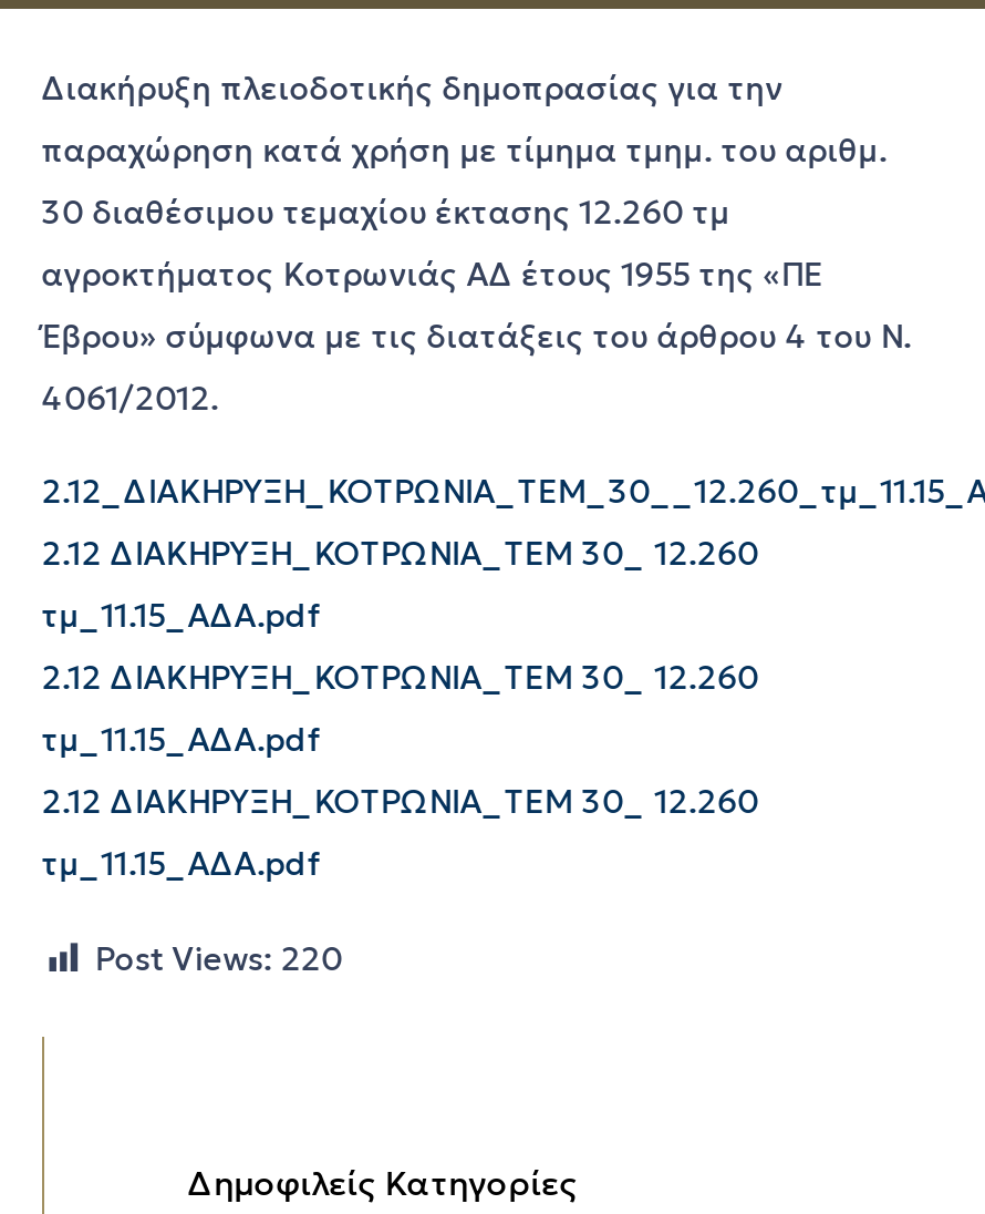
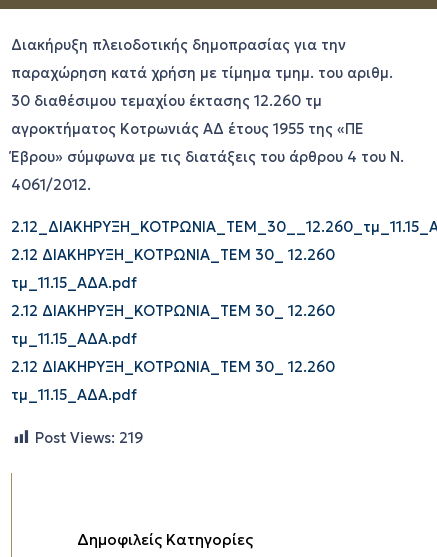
- Post Views: 220
+ Post Views: 219
